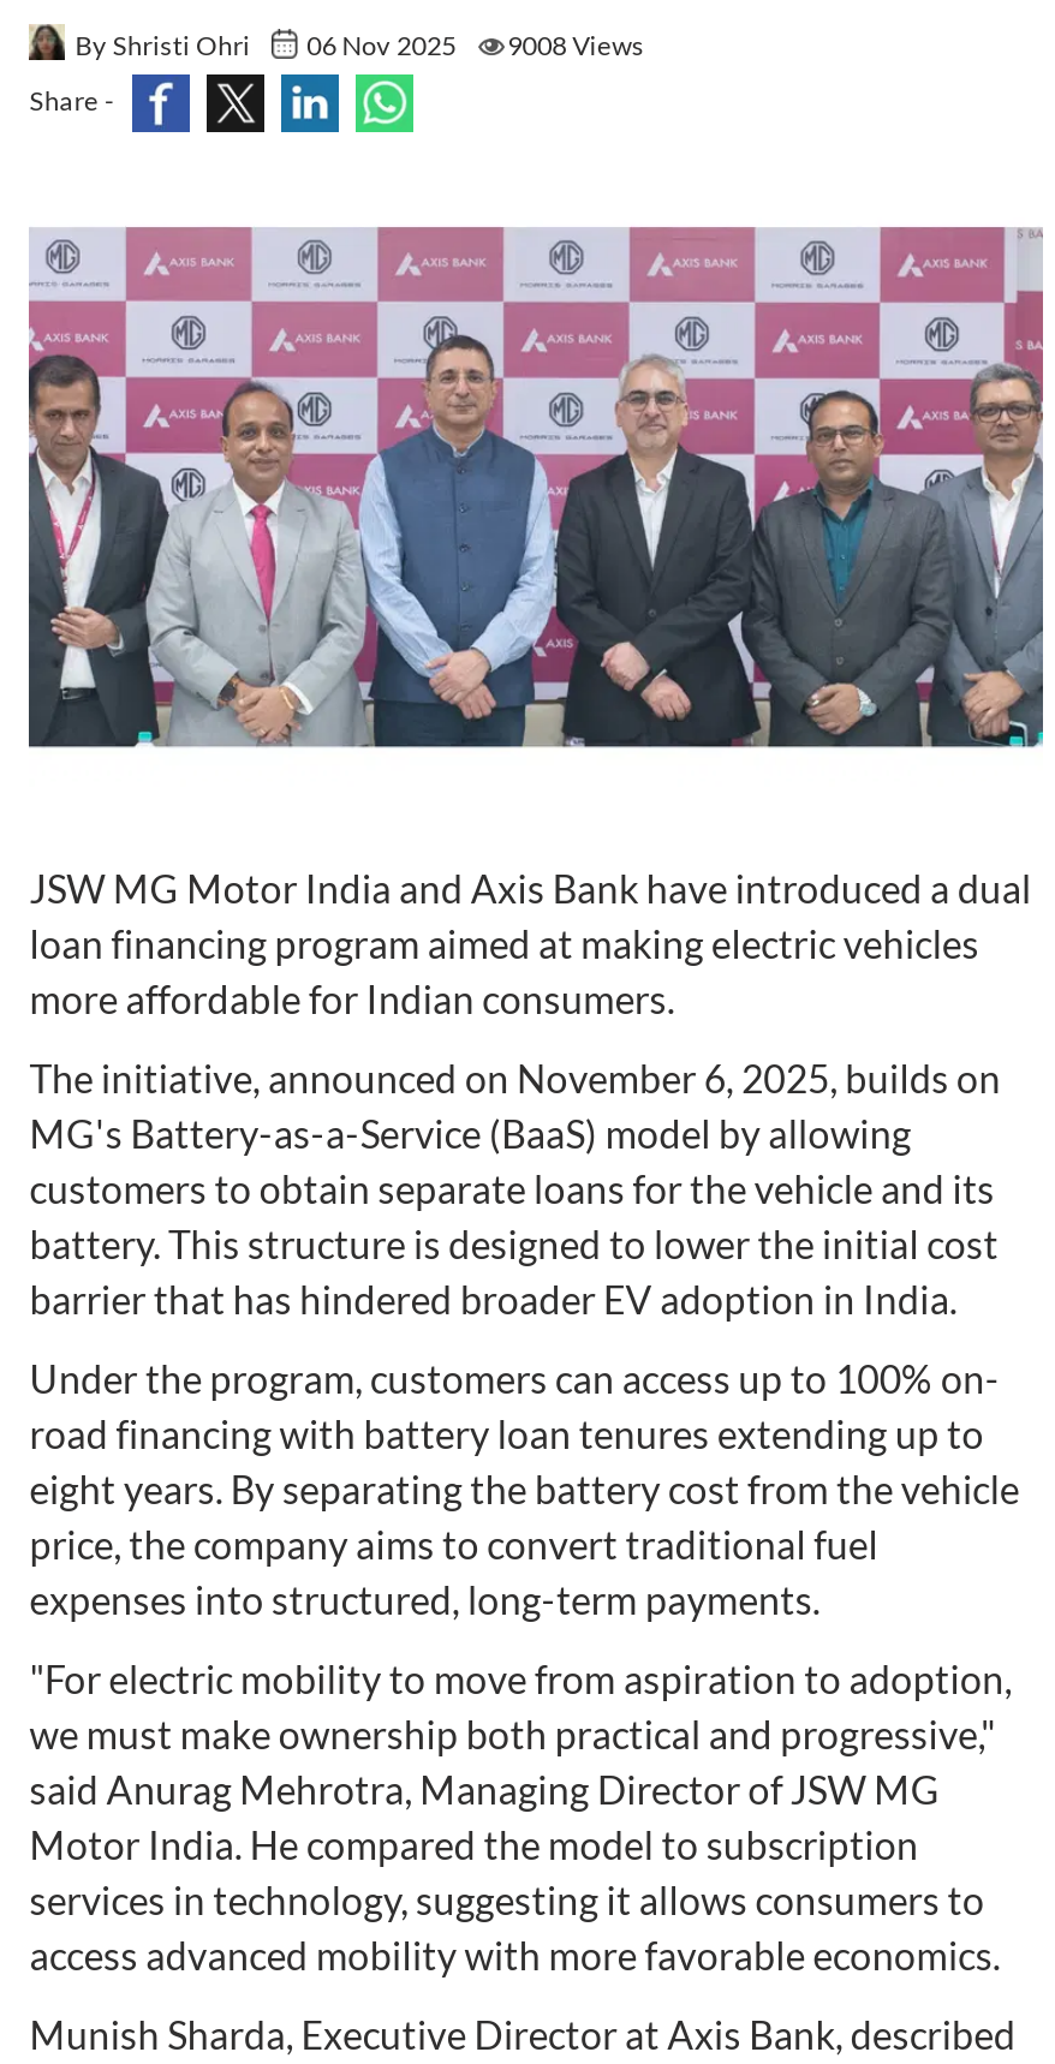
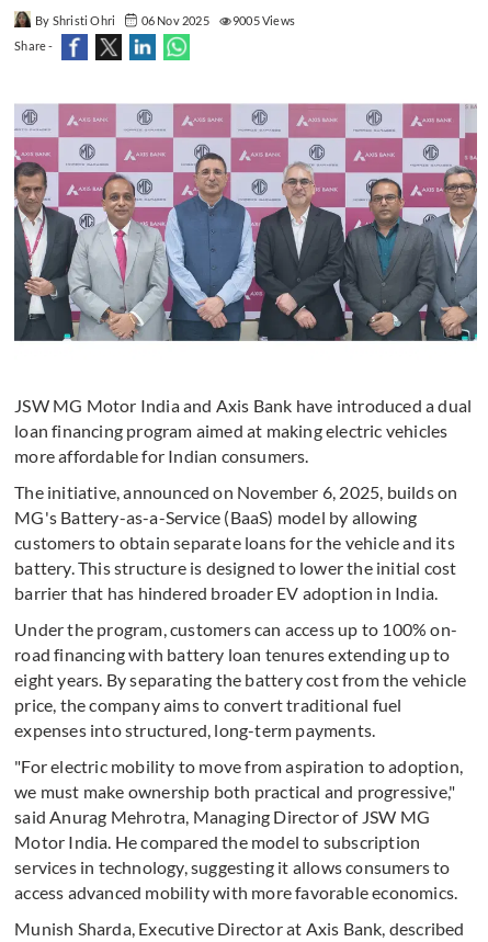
- By Shristi Ohri 06 Nov 2025 9008 Views
+ By Shristi Ohri 06 Nov 2025 9005 Views
